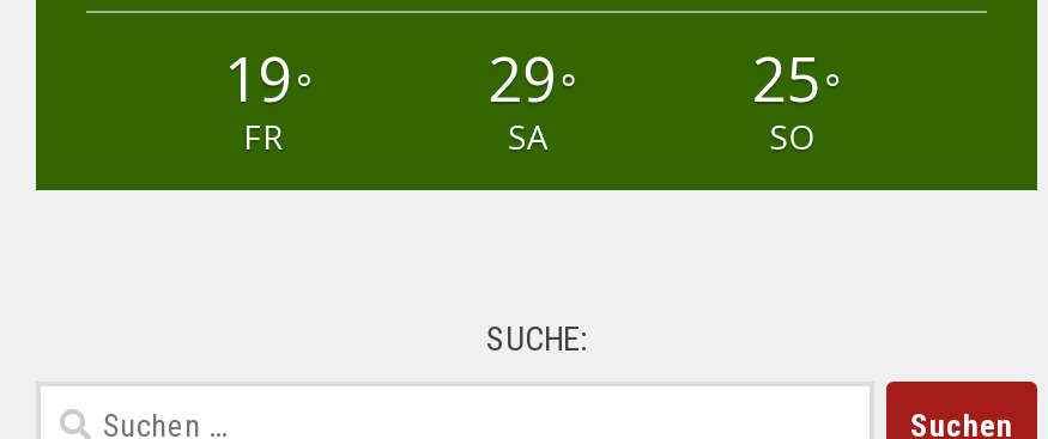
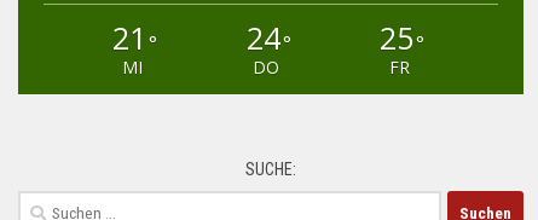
- 19 °
- FR
+ 21 °
+ MI

- 29 °
- SA
+ 24 °
+ DO

- SO
+ FR
